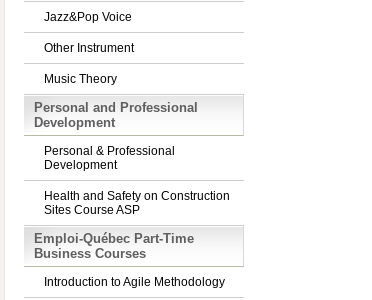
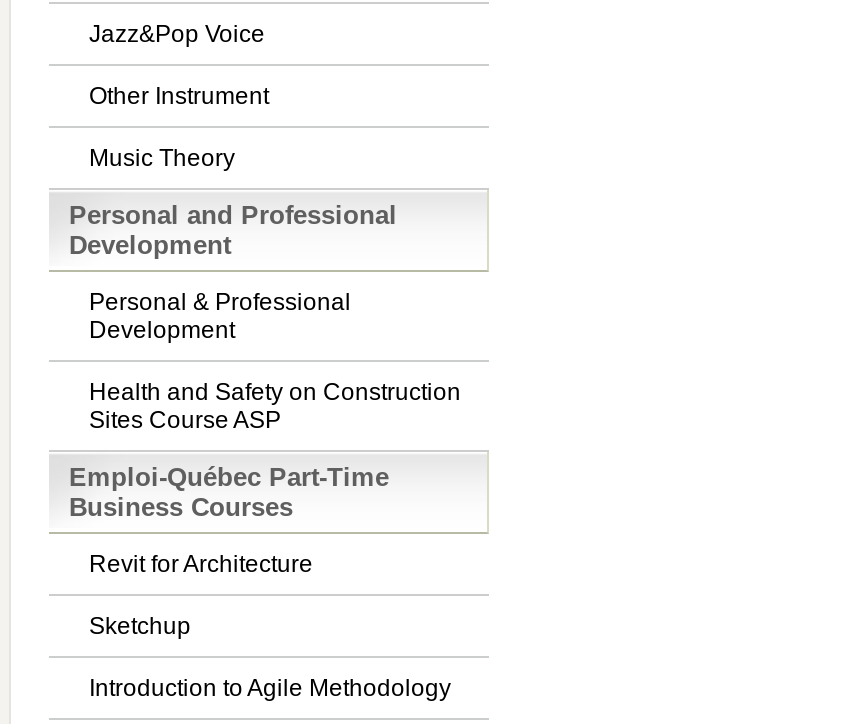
+ Revit for Architecture
+ Sketchup
